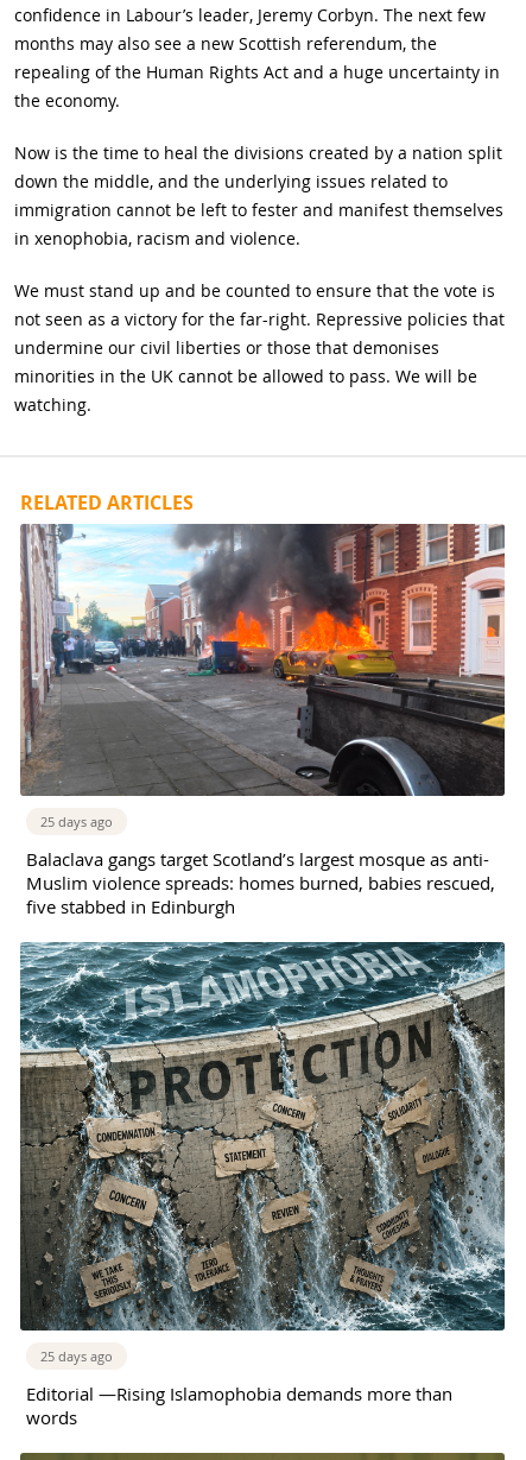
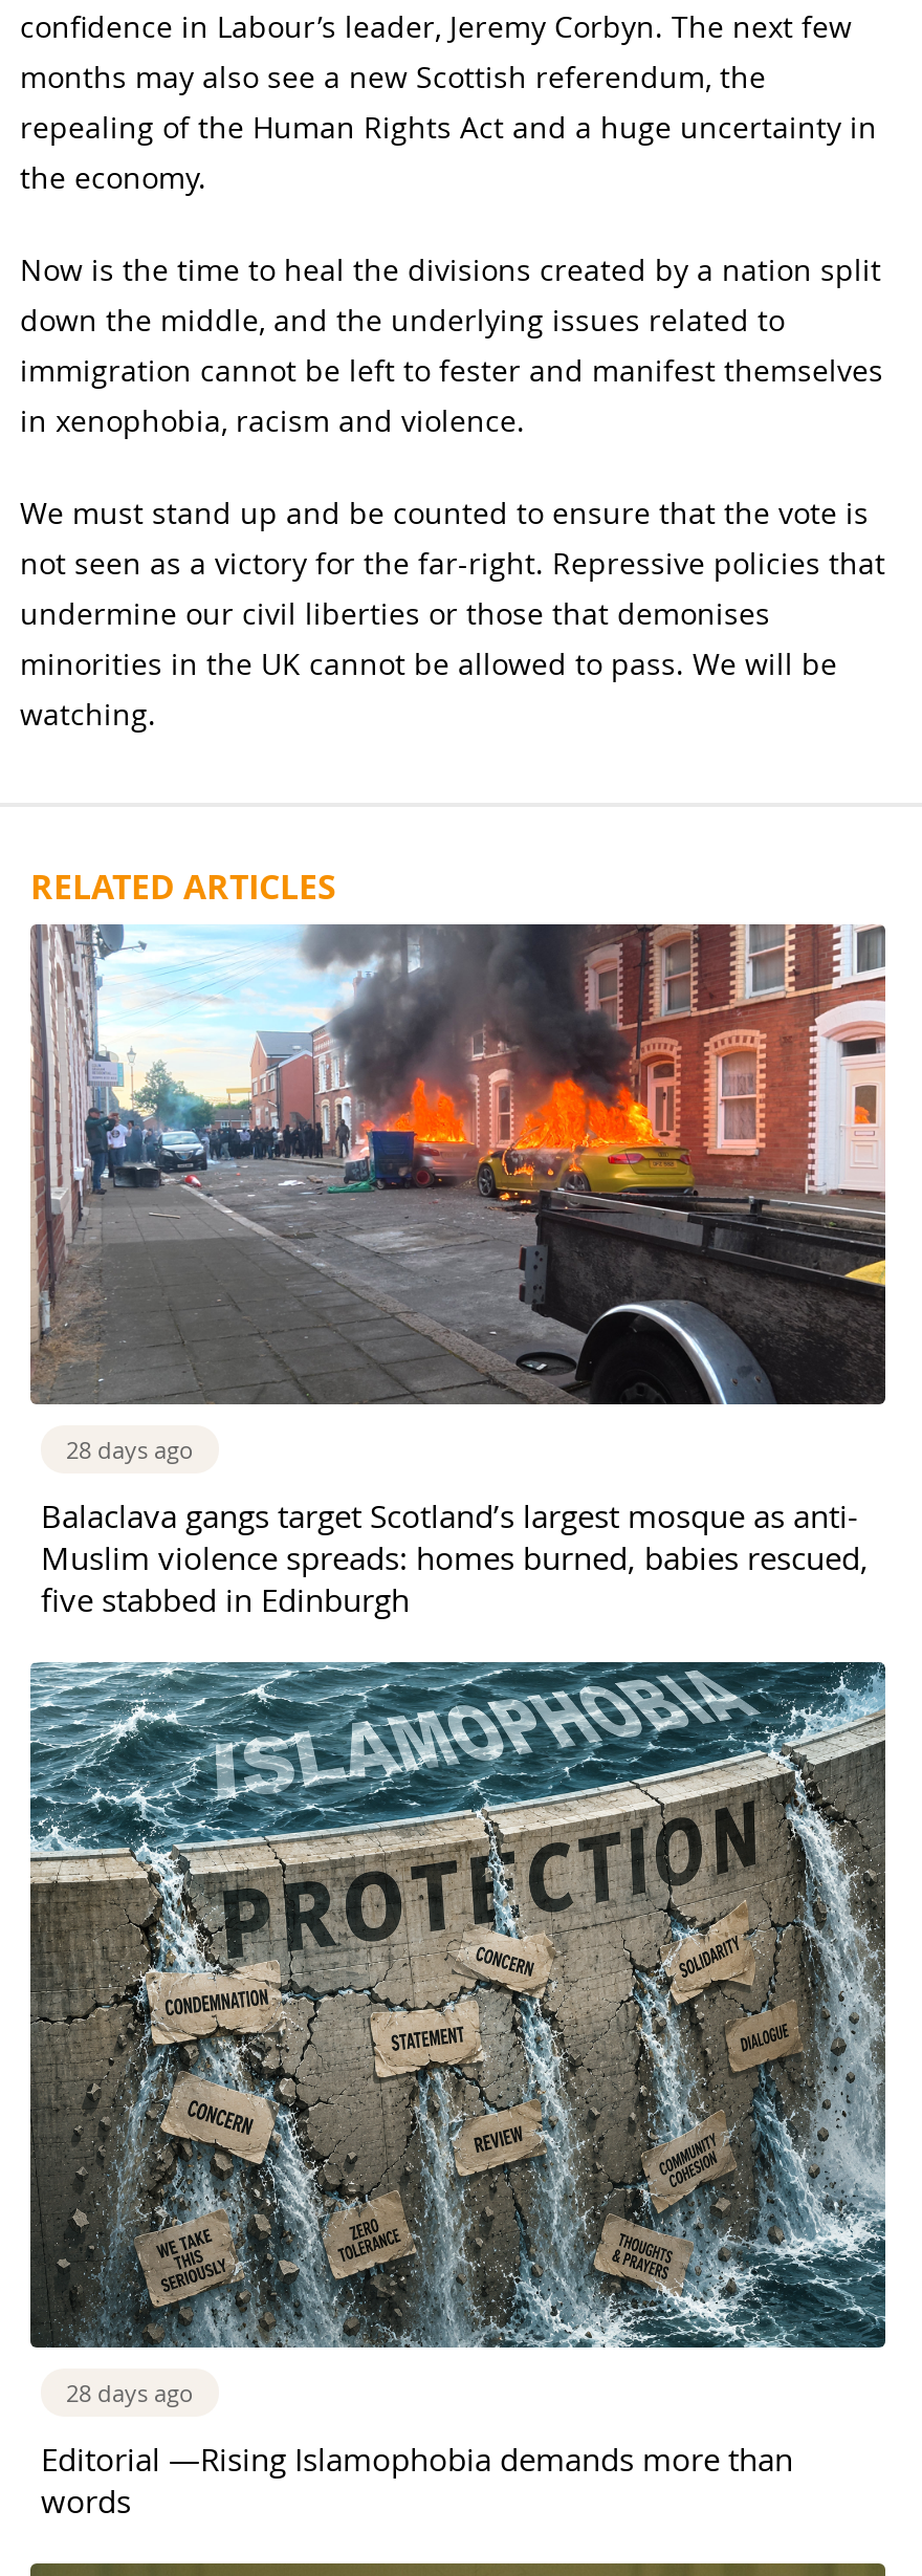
- 25 days ago
+ 28 days ago

- 25 days ago
+ 28 days ago
